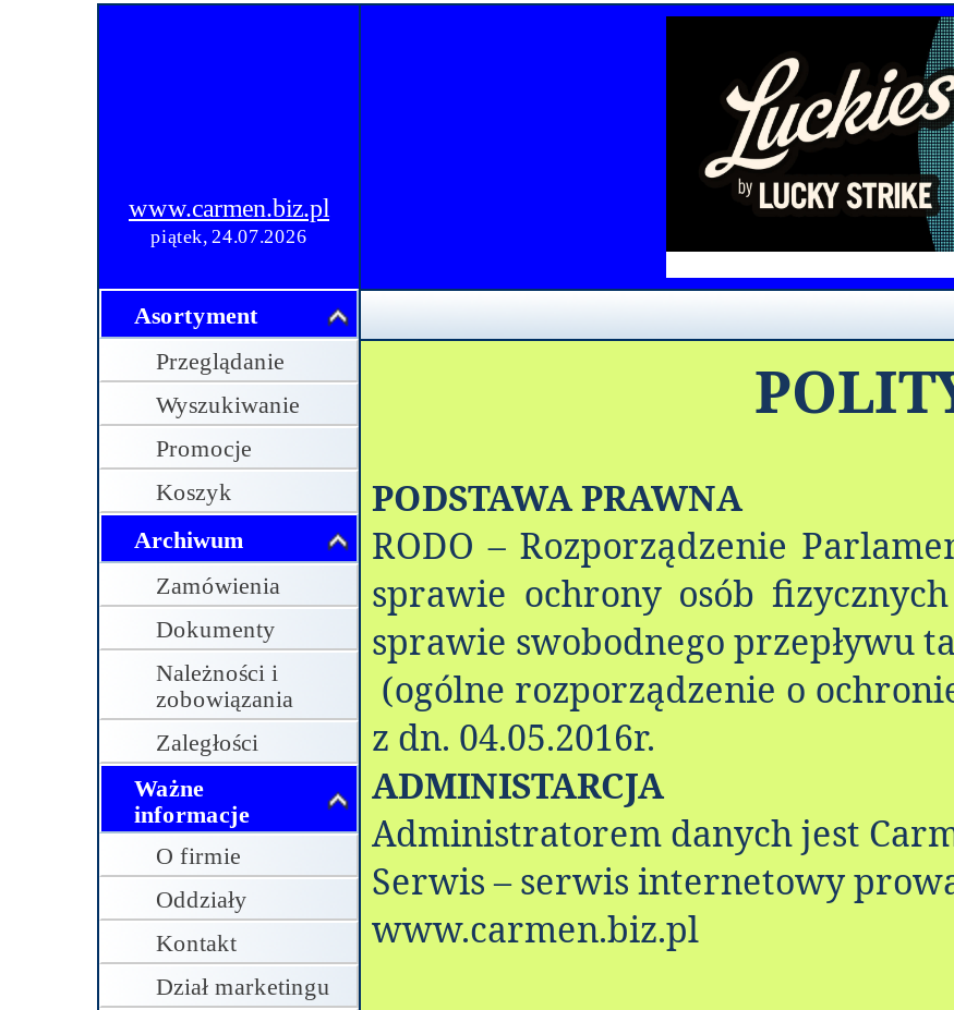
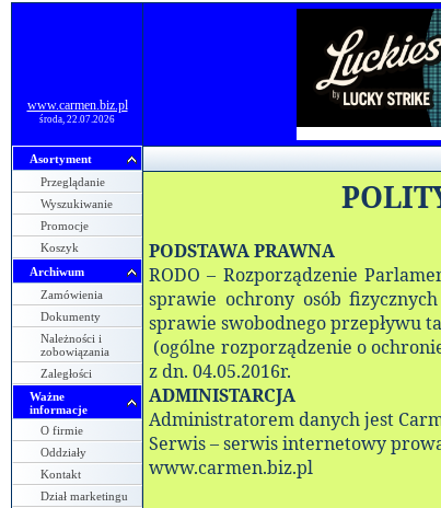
- piątek, 24.07.2026
+ środa, 22.07.2026
